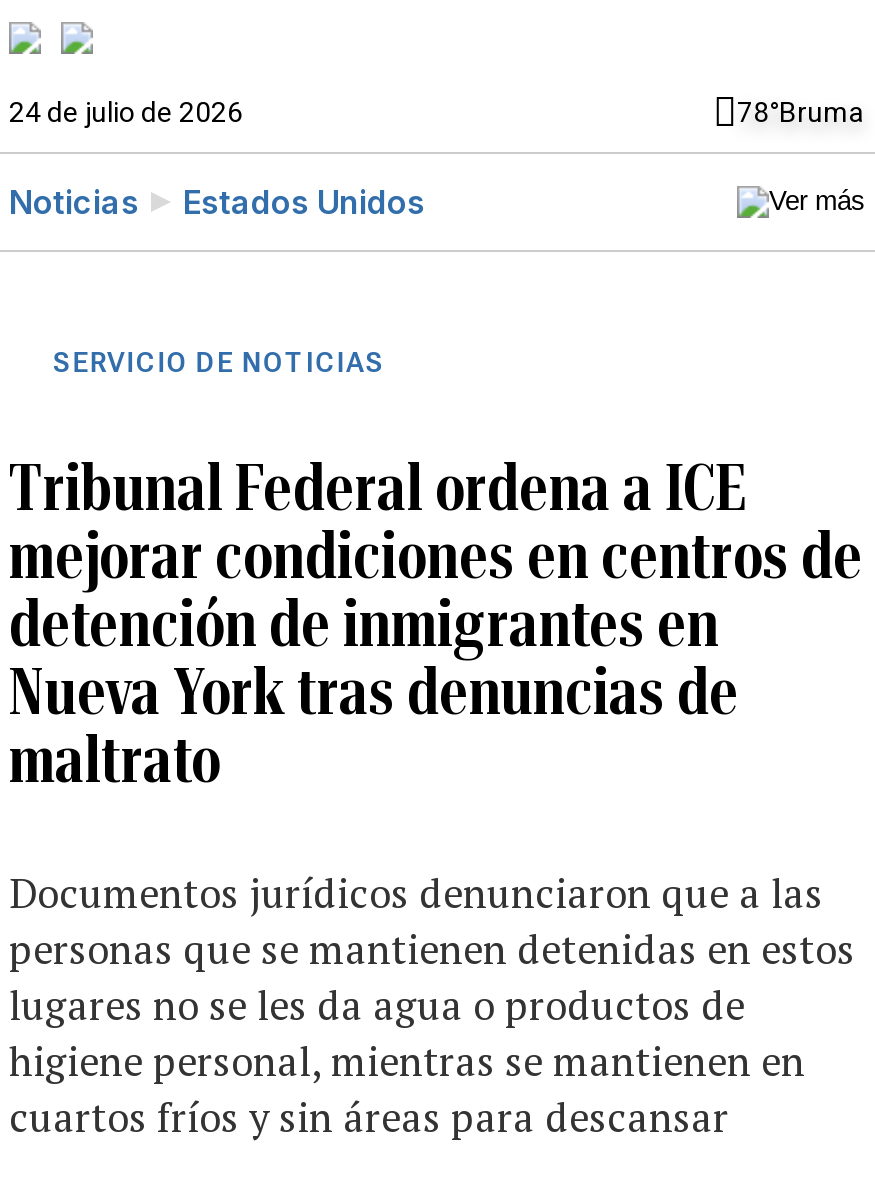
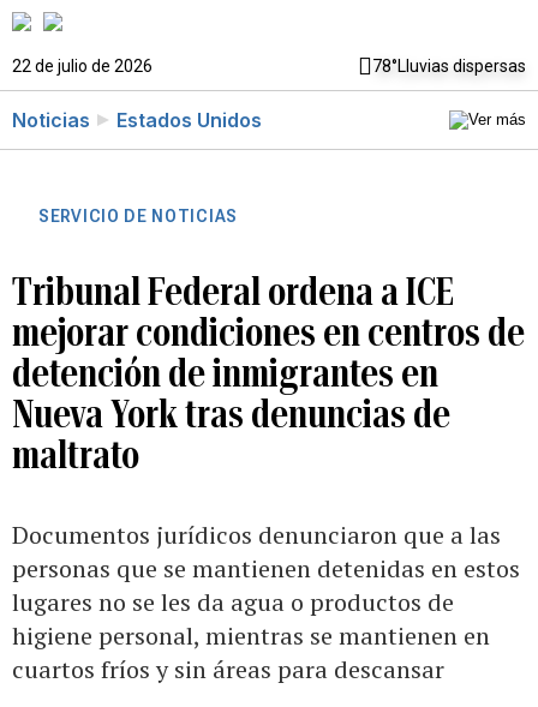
- 24 de julio de 2026
- 78°Bruma
+ 22 de julio de 2026
+ 78°Lluvias dispersas
